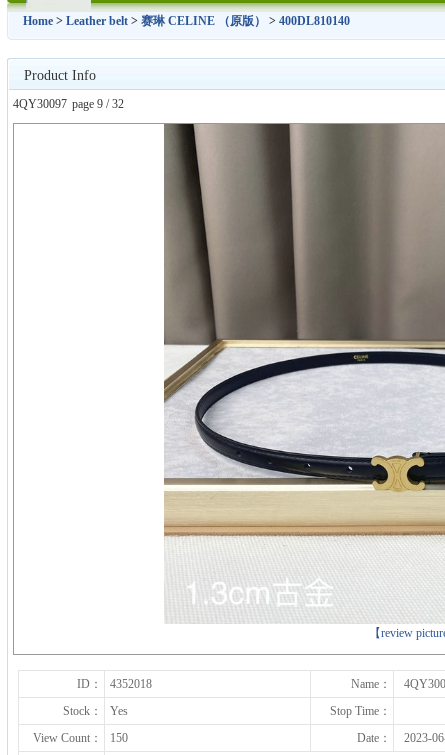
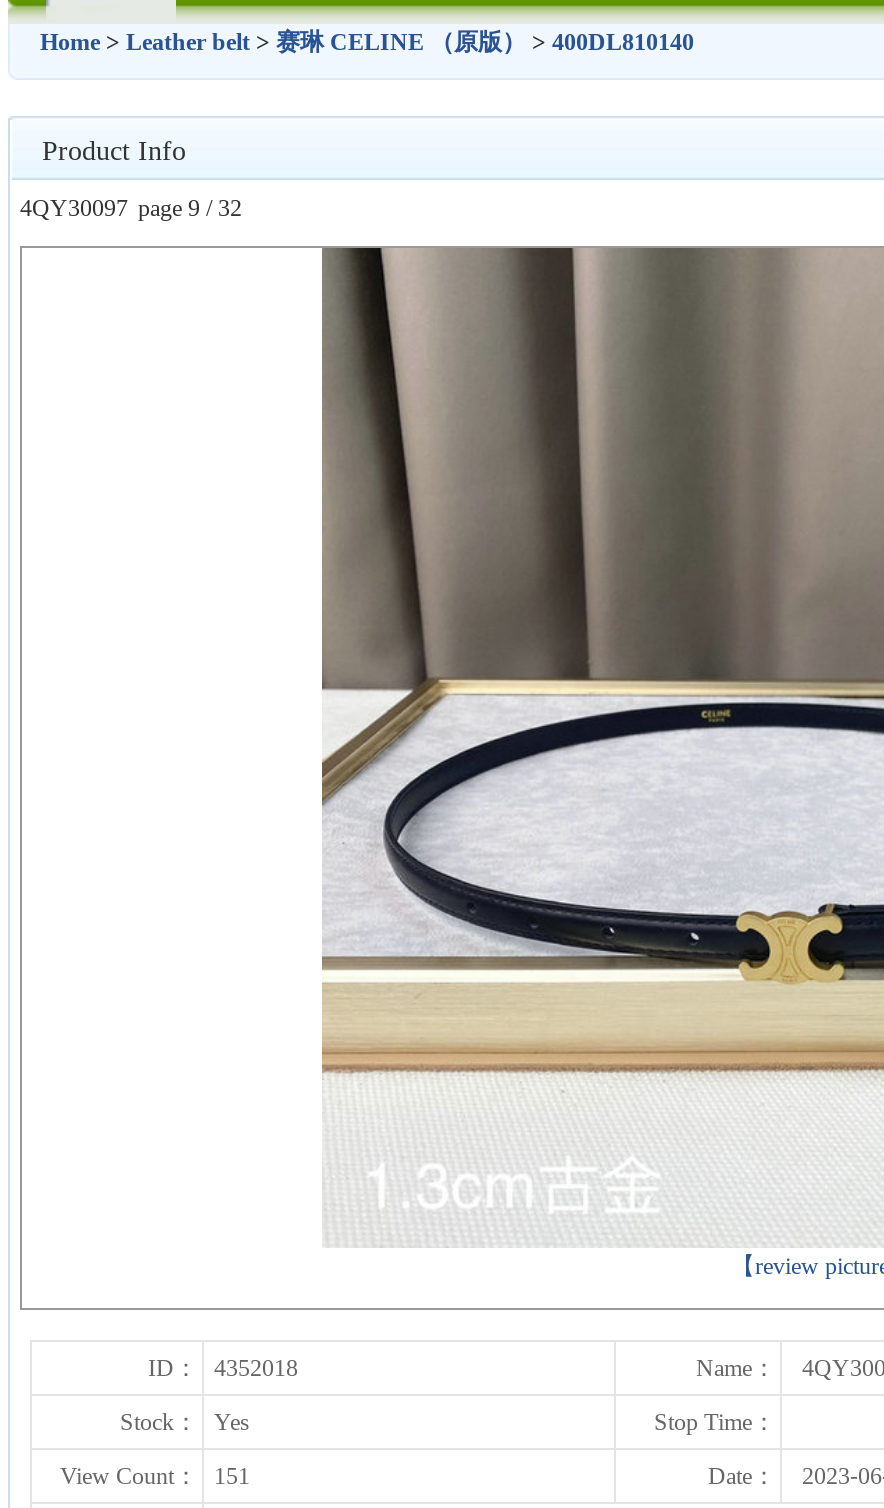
- View Count： 150
+ View Count： 151
